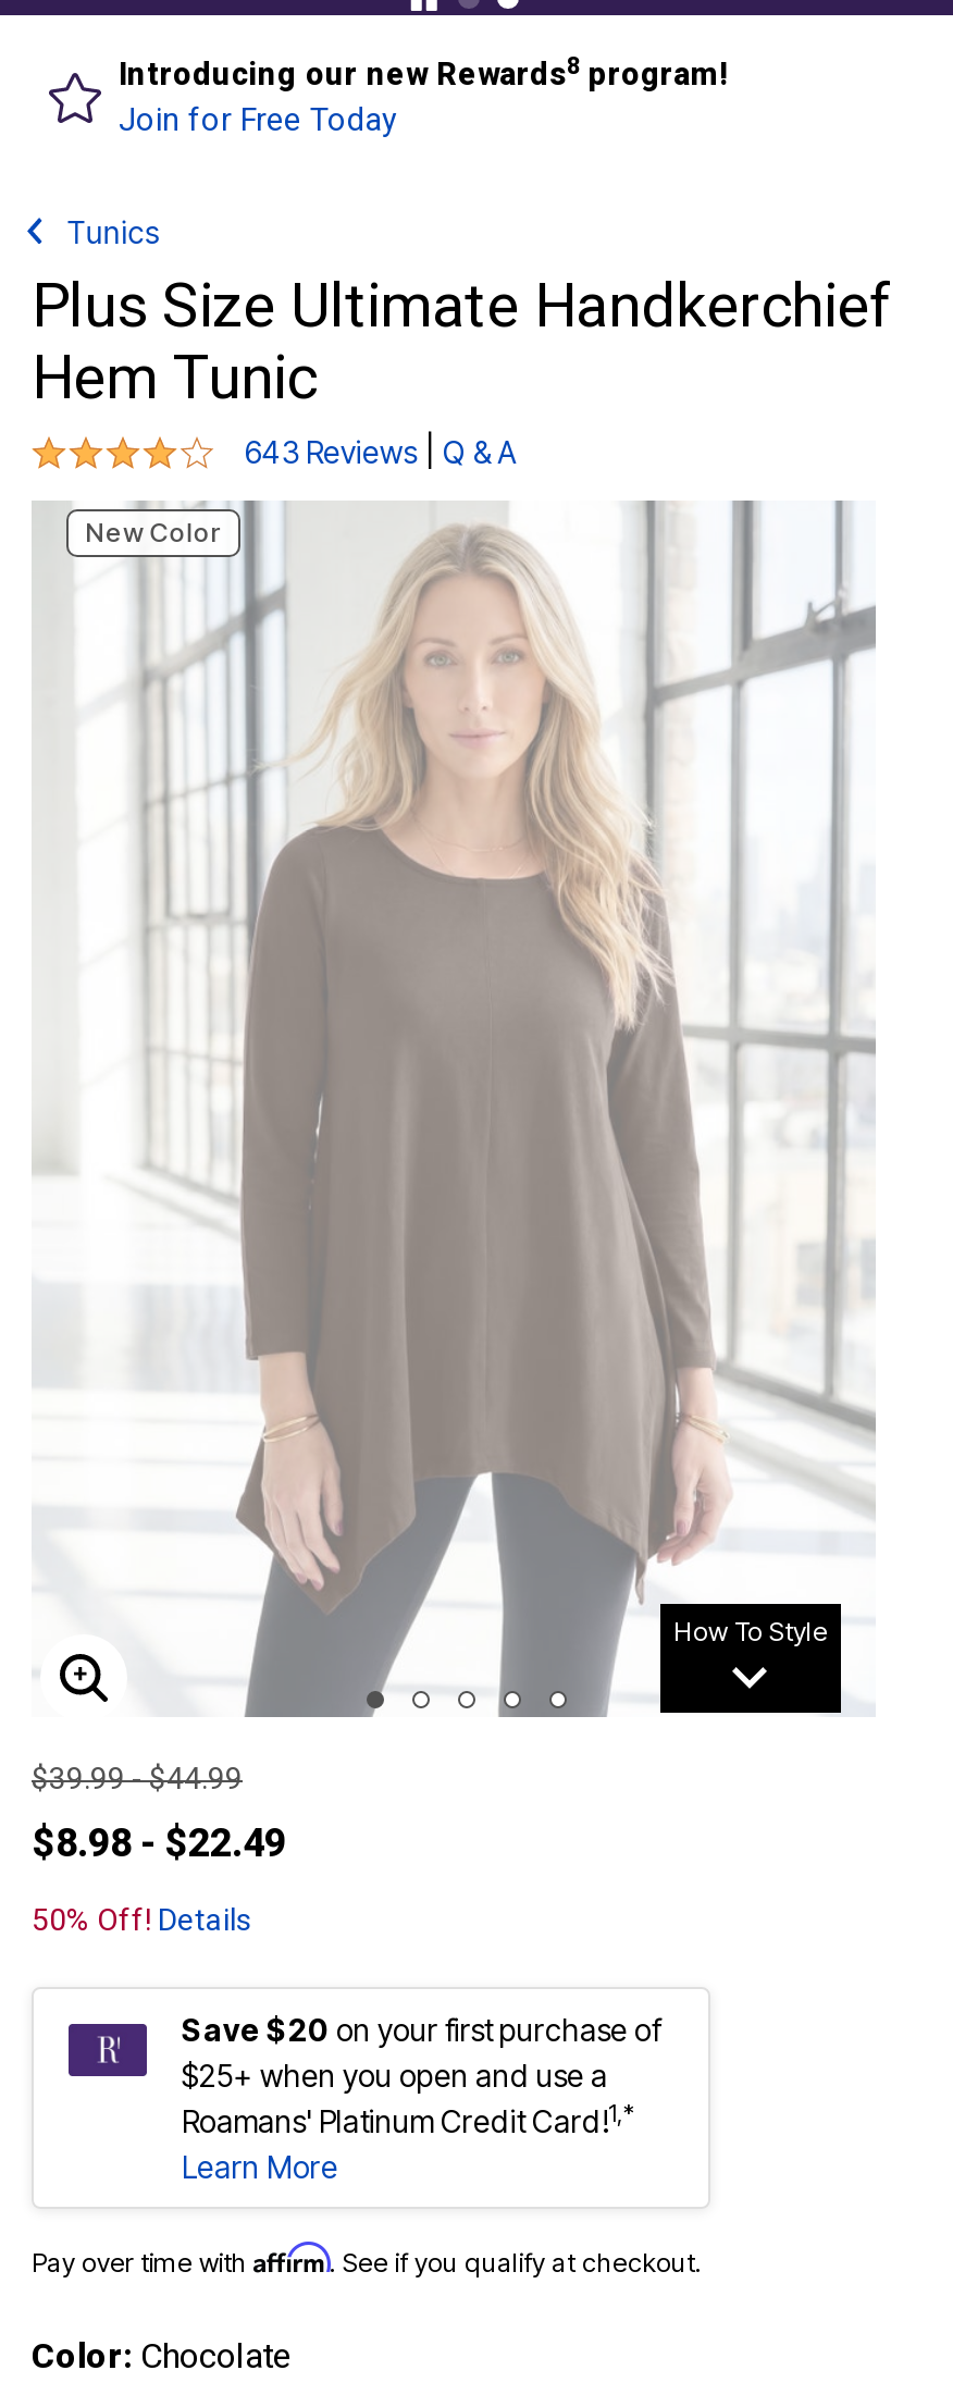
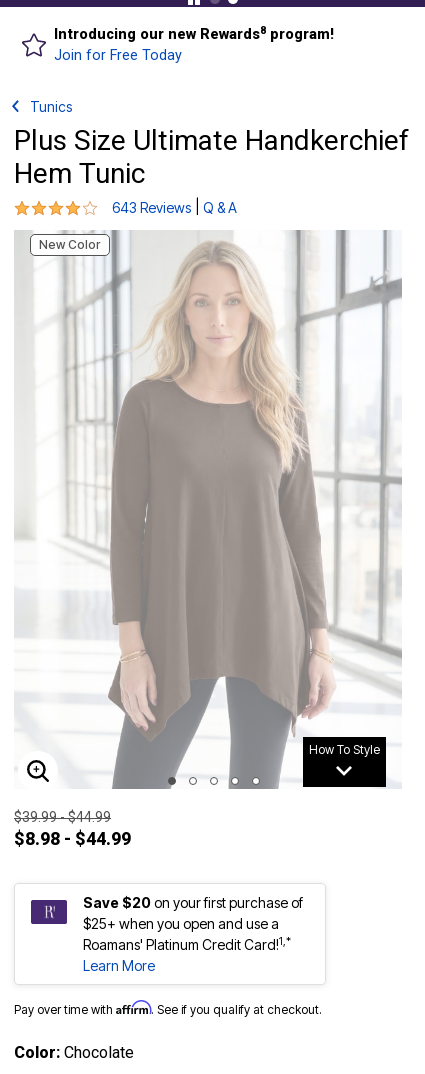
- $8.98 - $22.49
- 50% Off! Details
+ $8.98 - $44.99
